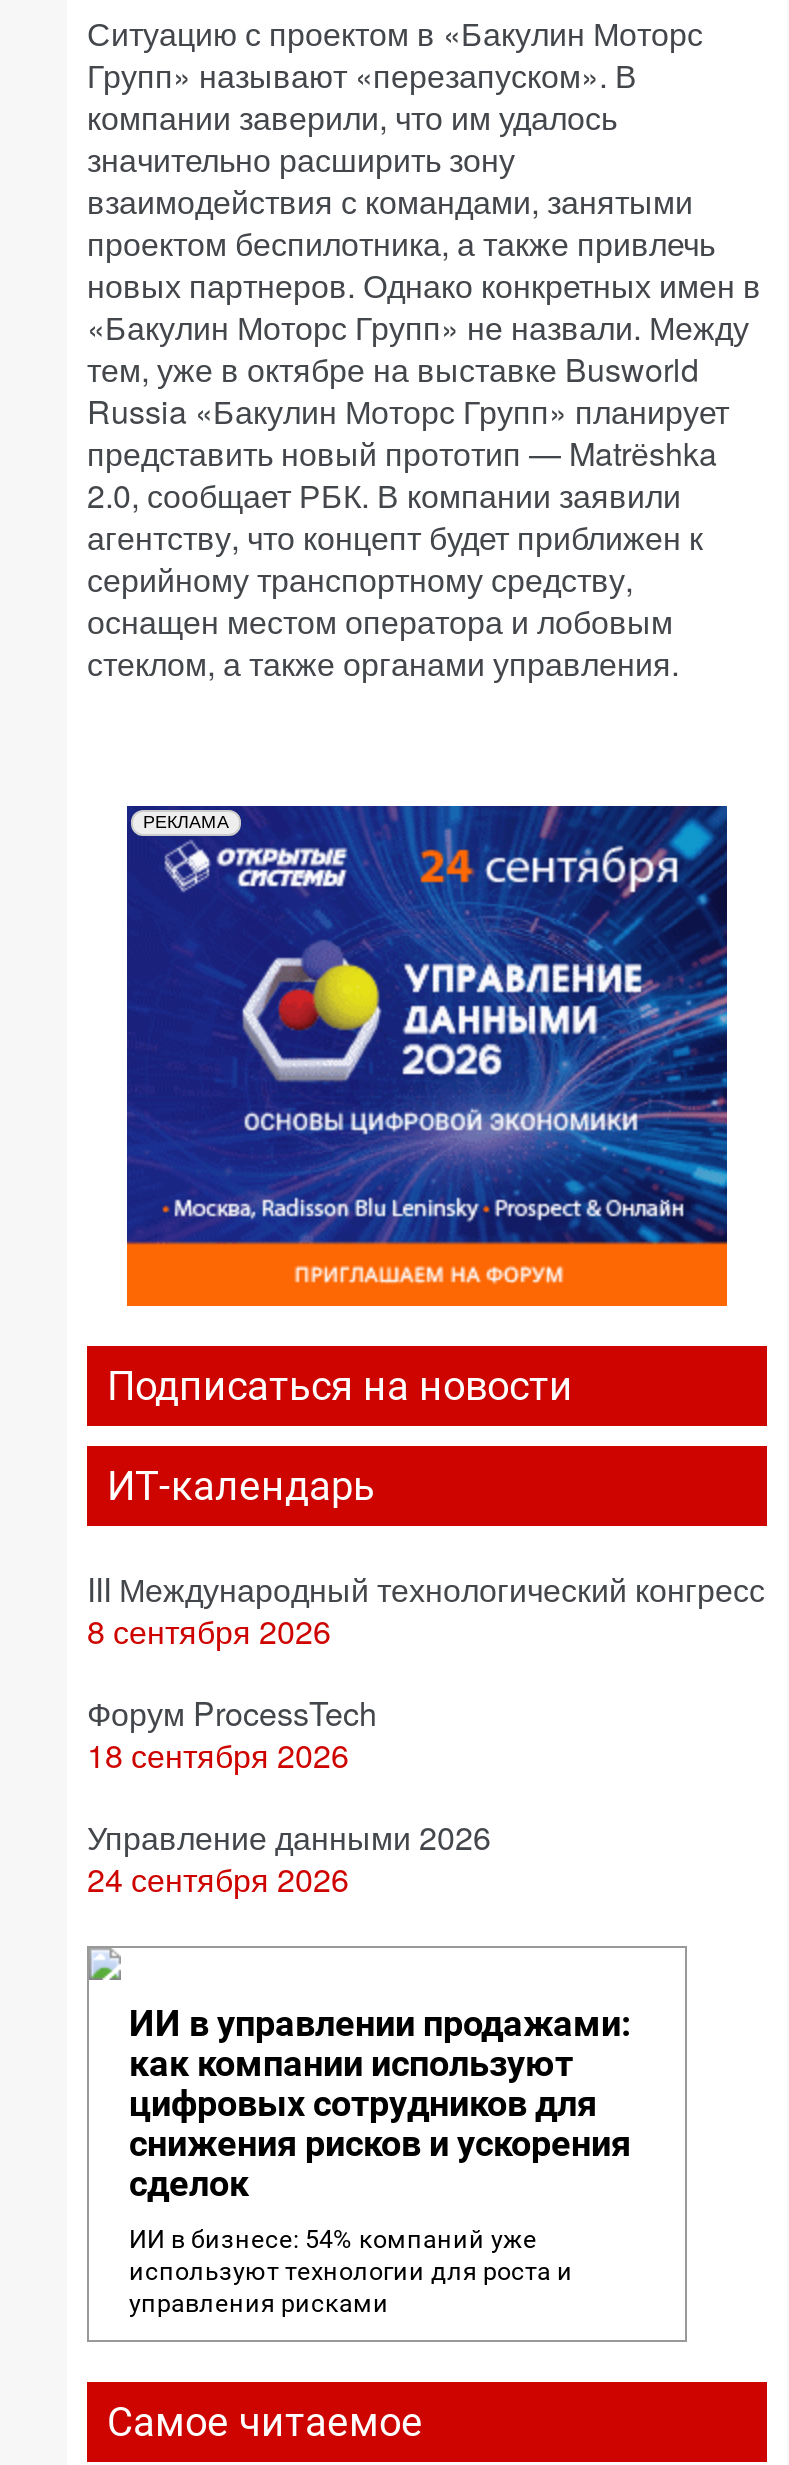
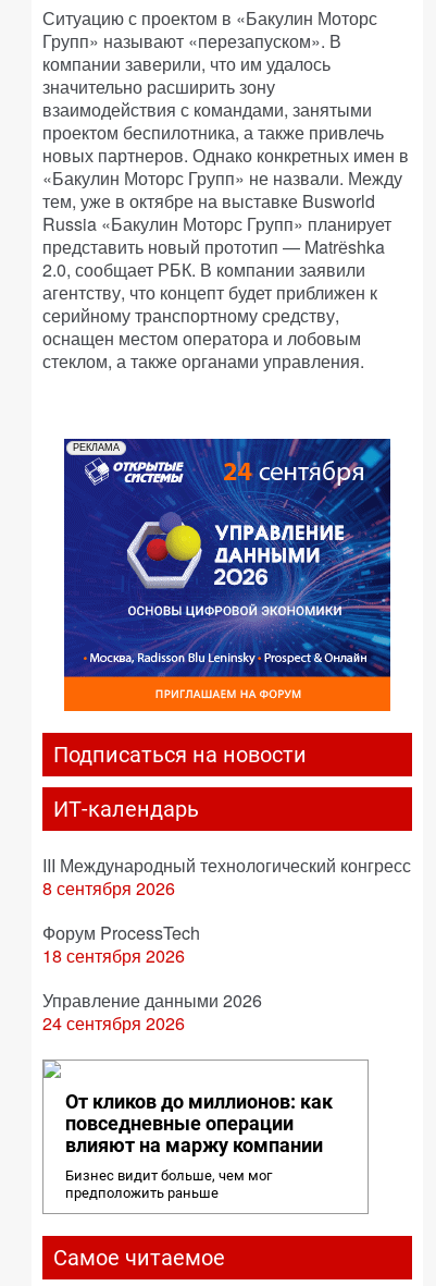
- ИИ в управлении продажами:
- как компании используют
- цифровых сотрудников для
- снижения рисков и ускорения
- сделок
+ От кликов до миллионов: как
+ повседневные операции
+ влияют на маржу компании

- ИИ в бизнесе: 54% компаний уже
- используют технологии для роста и
- управления рисками
+ Бизнес видит больше, чем мог
+ предположить раньше
